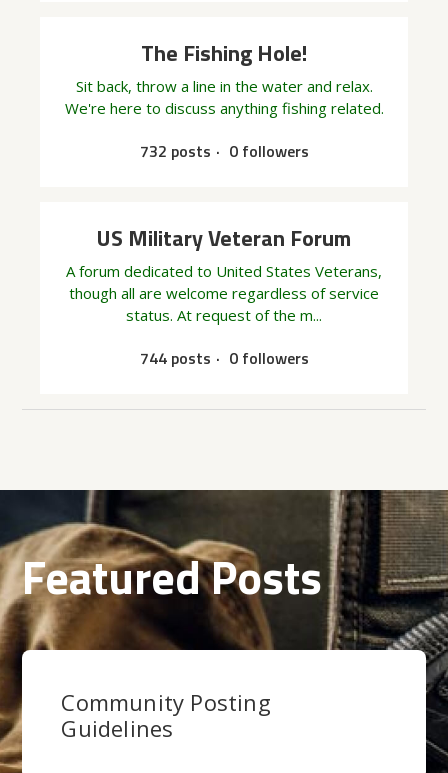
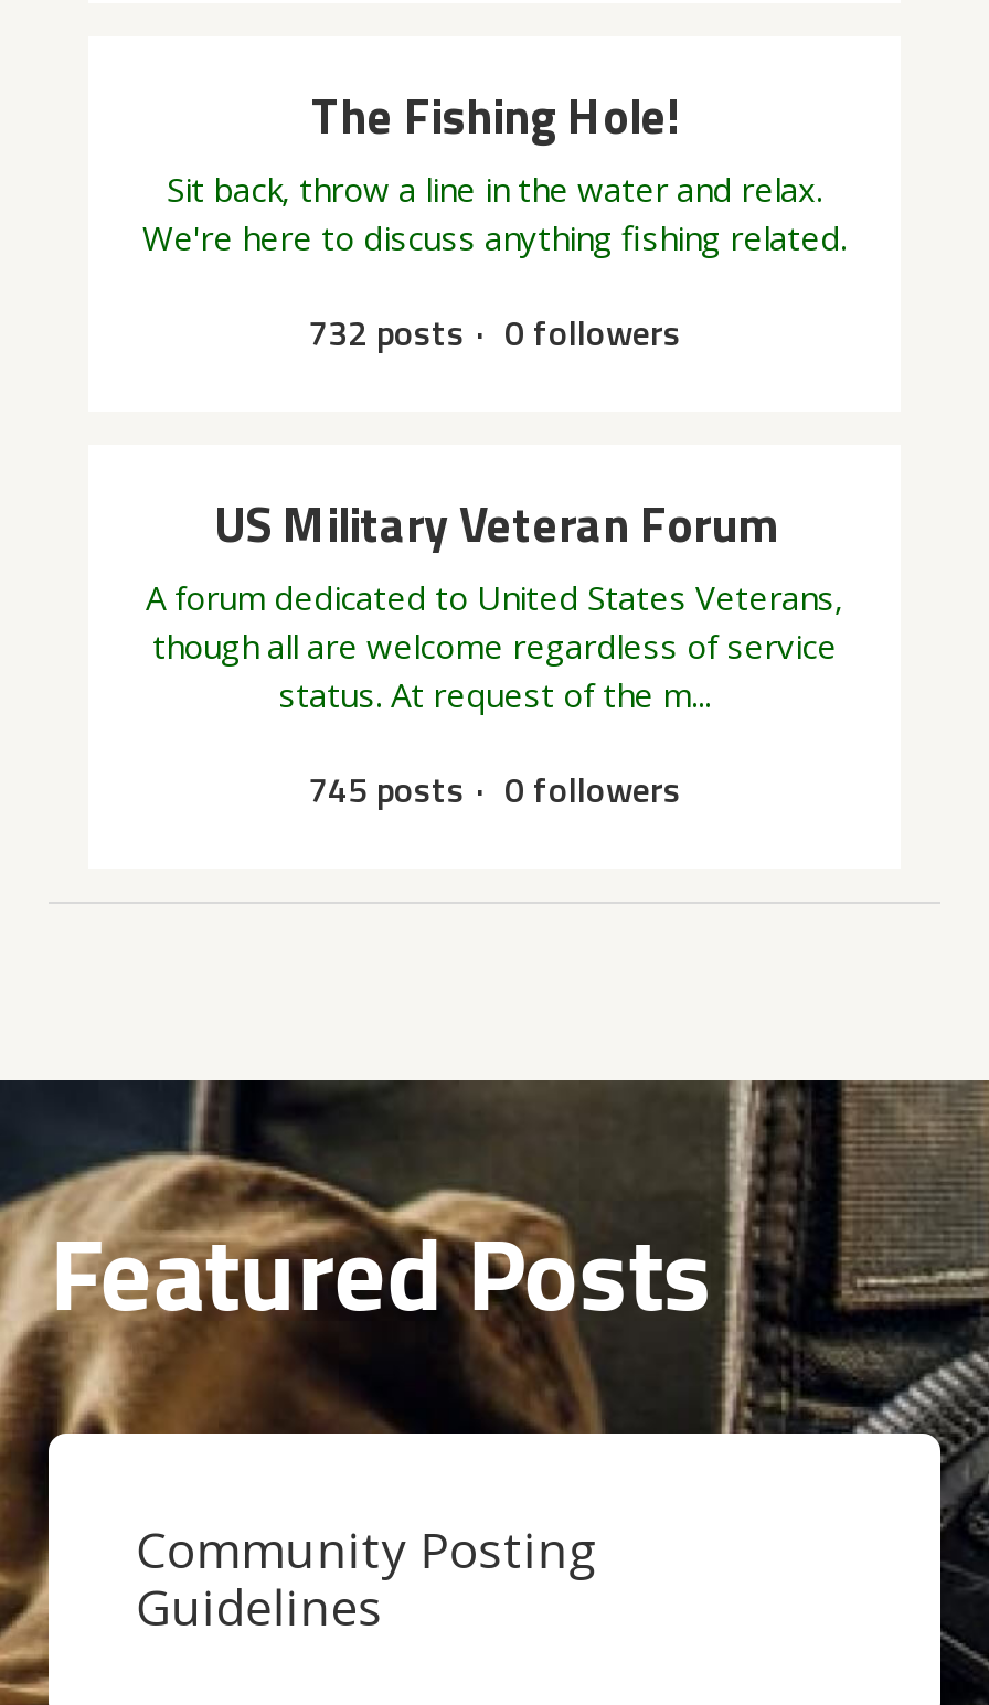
- 744 posts 0 followers
+ 745 posts 0 followers
